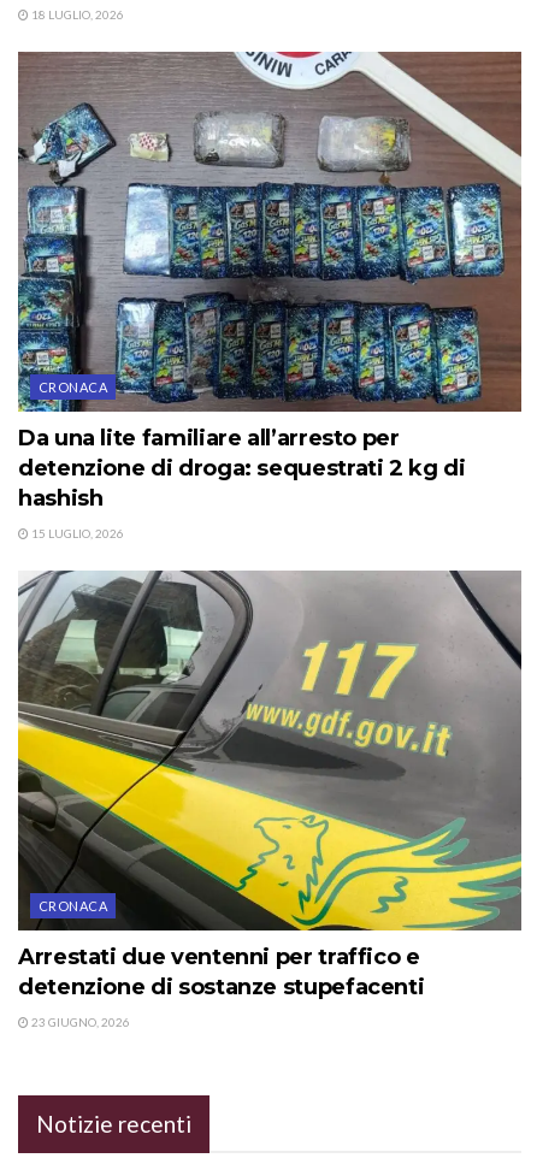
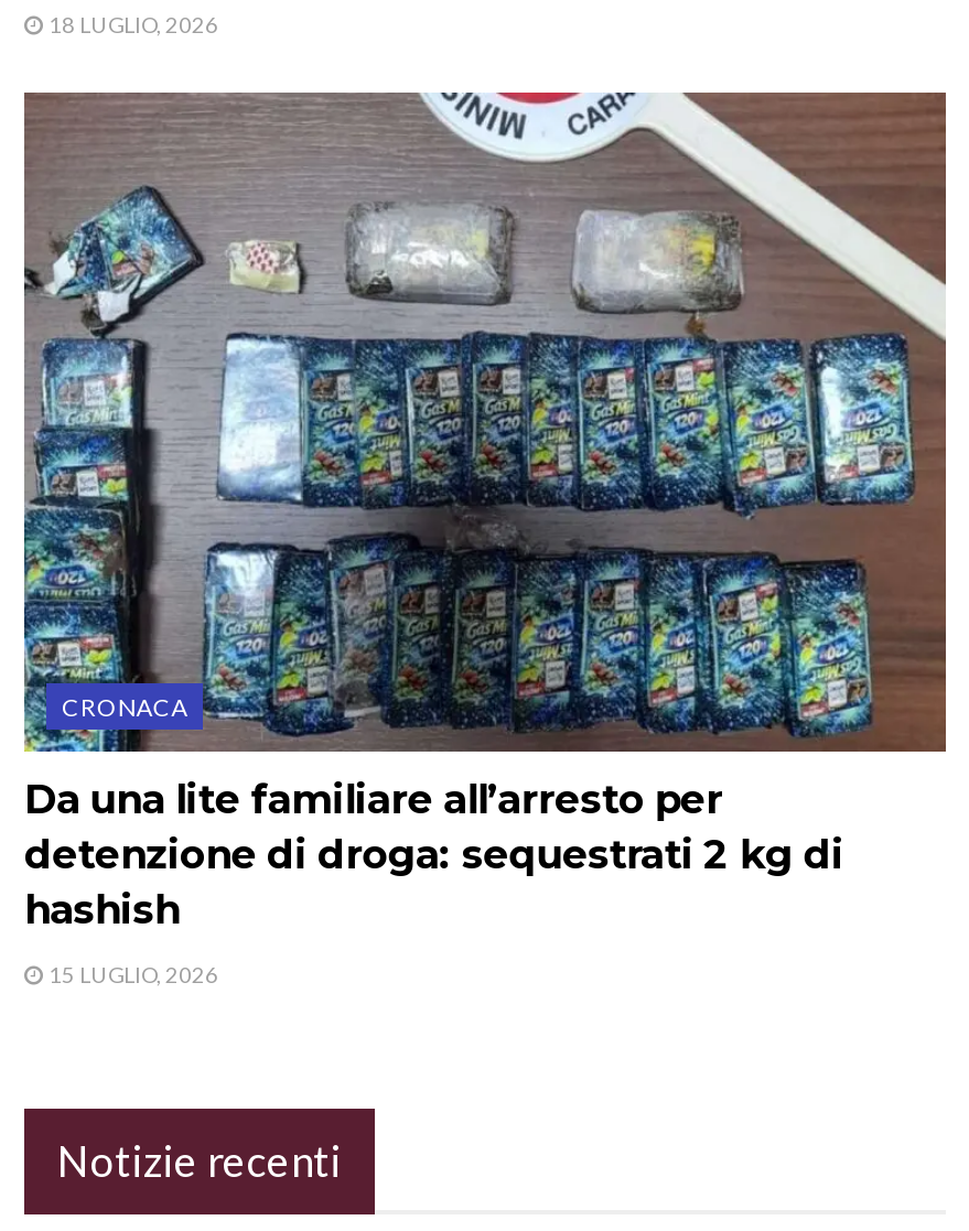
- [image]
- CRONACA
- Arrestati due ventenni per traffico e
- detenzione di sostanze stupefacenti
- 23 GIUGNO, 2026
